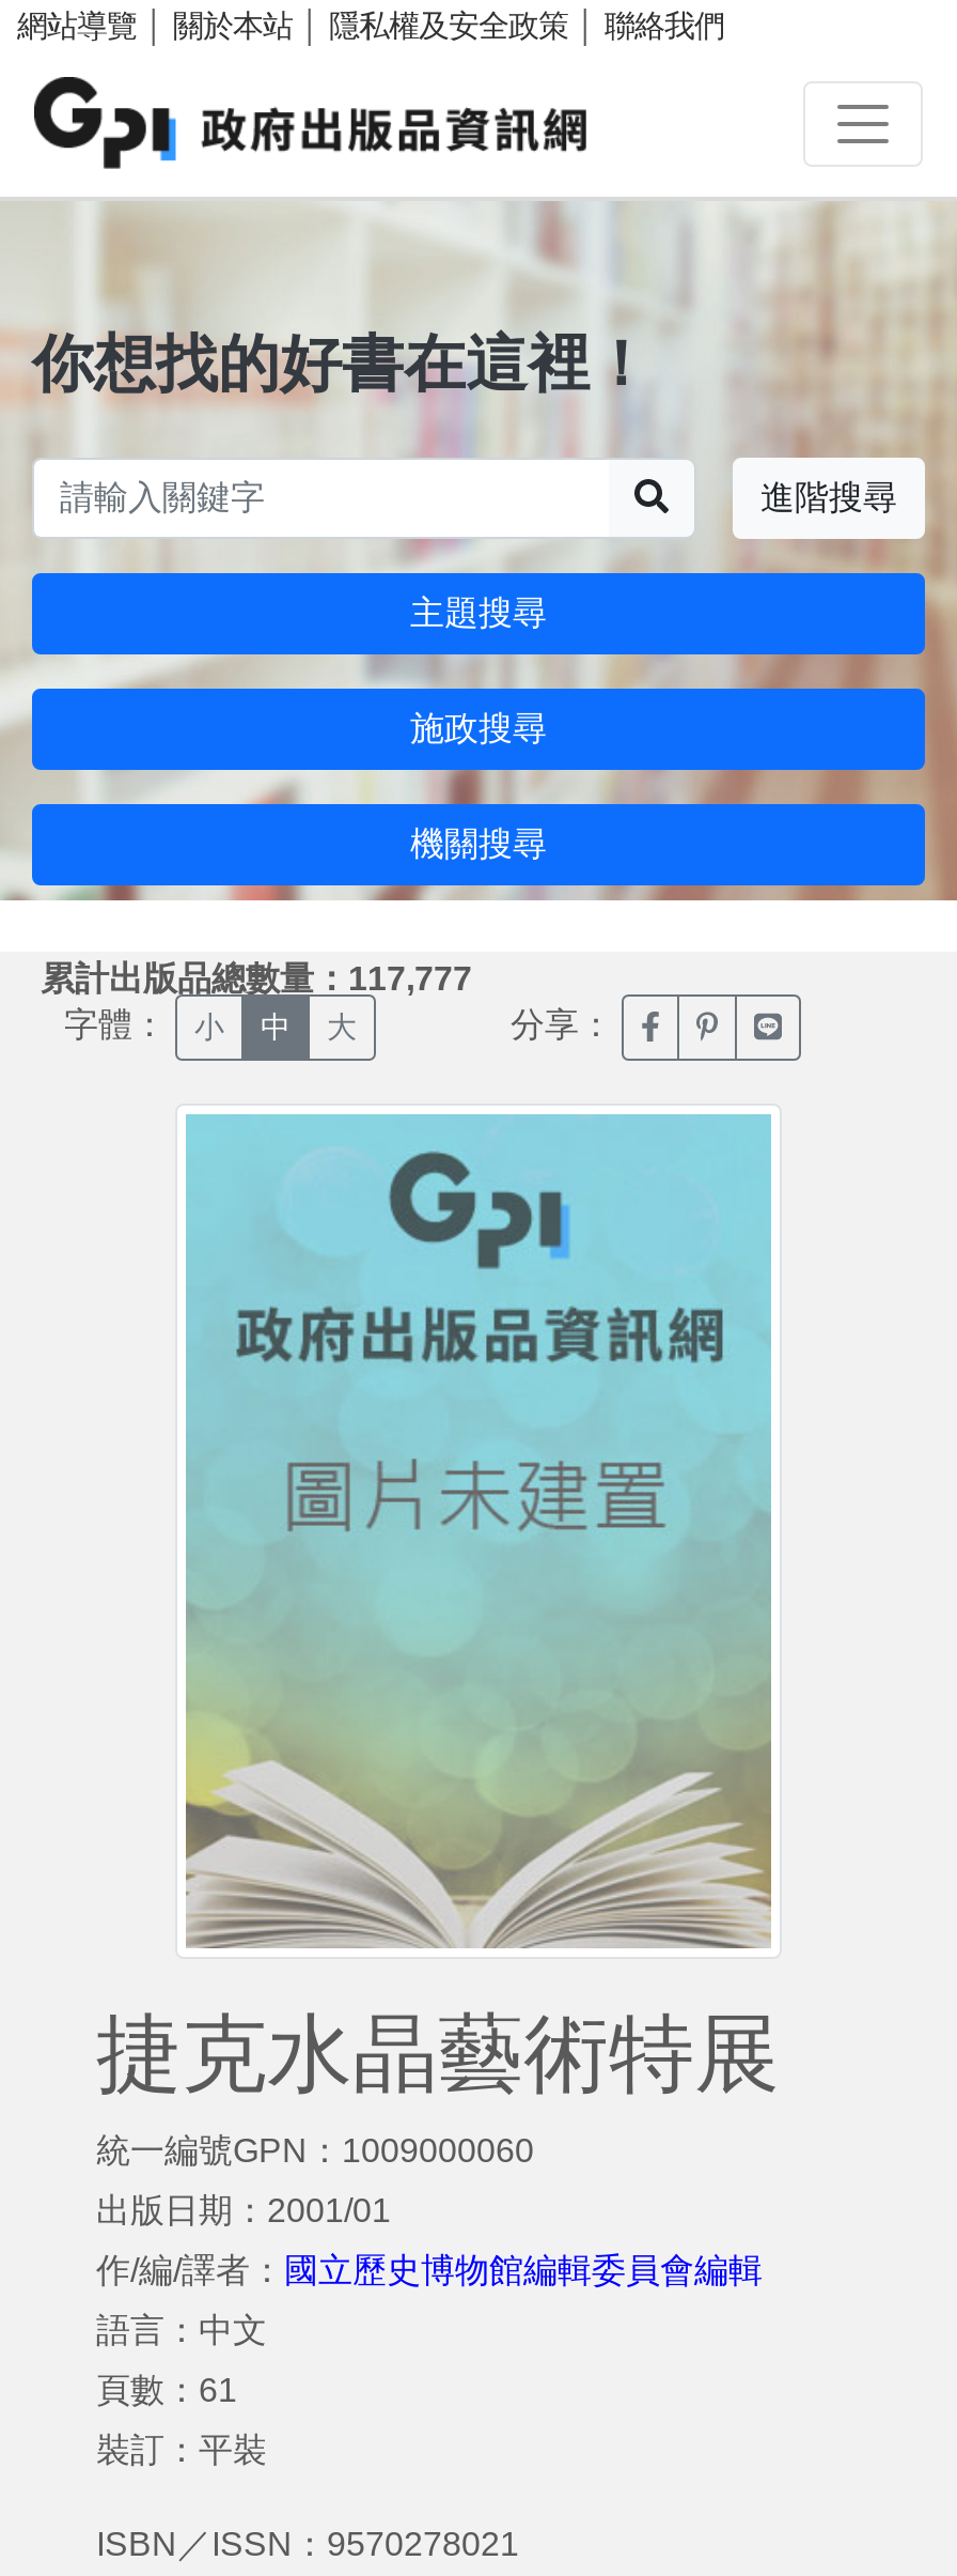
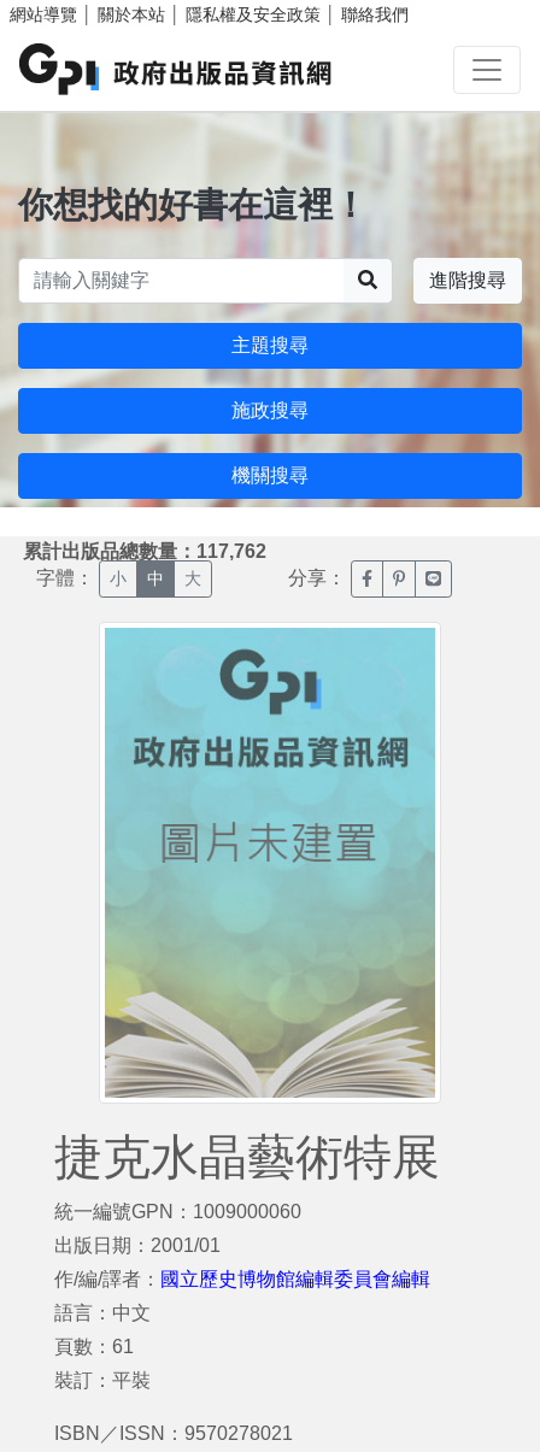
- 累計出版品總數量：117,777
+ 累計出版品總數量：117,762
